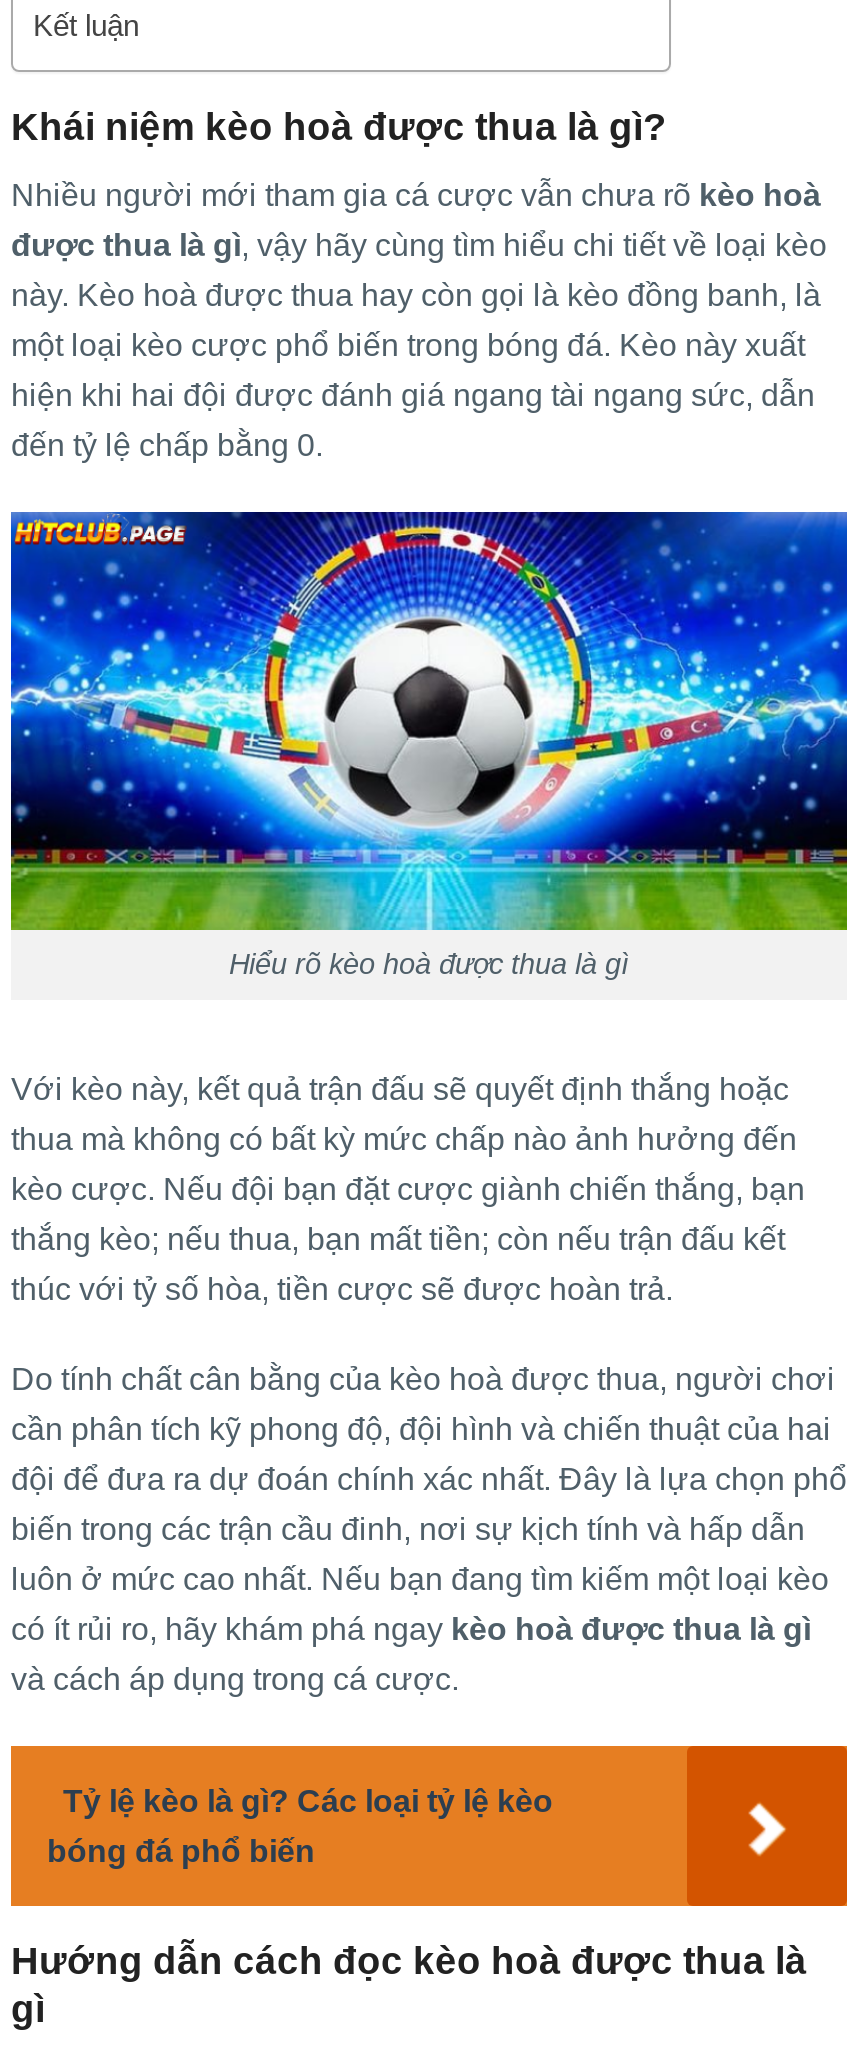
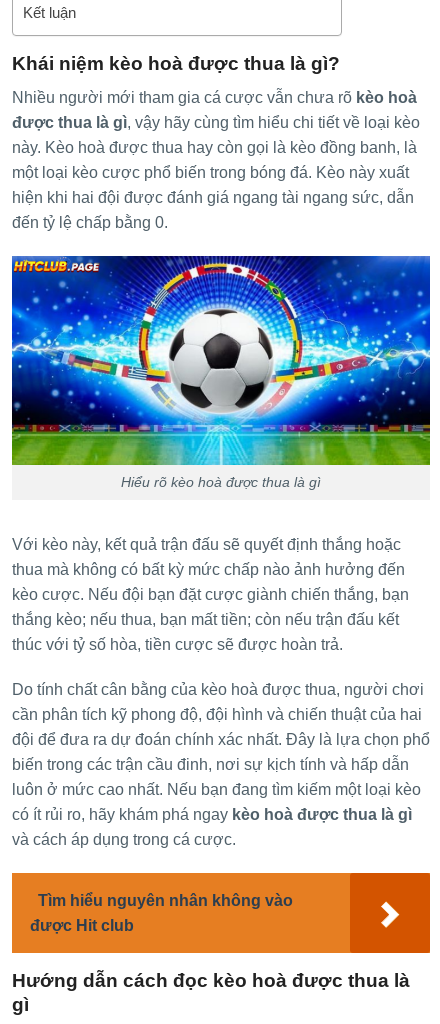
- Tỷ lệ kèo là gì? Các loại tỷ lệ kèo
+ Tìm hiểu nguyên nhân không vào

- bóng đá phổ biến
+ được Hit club
